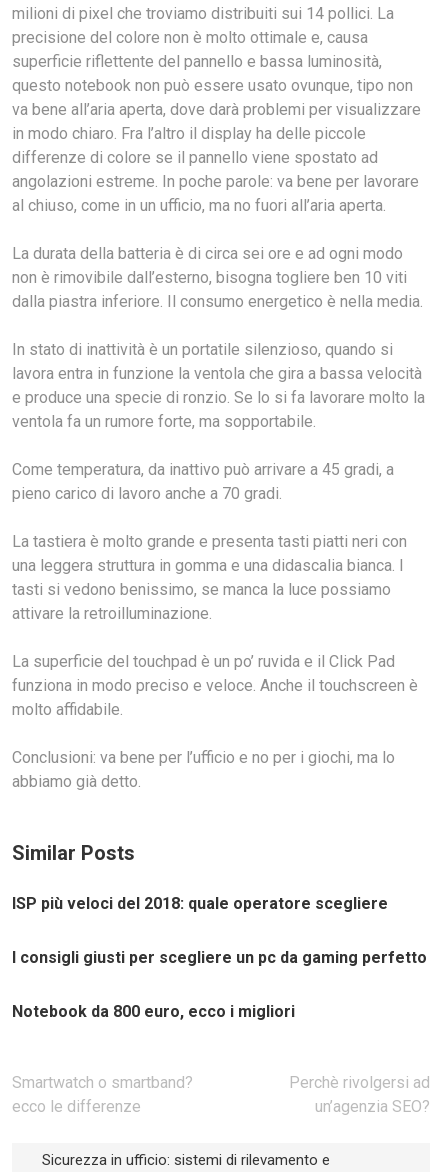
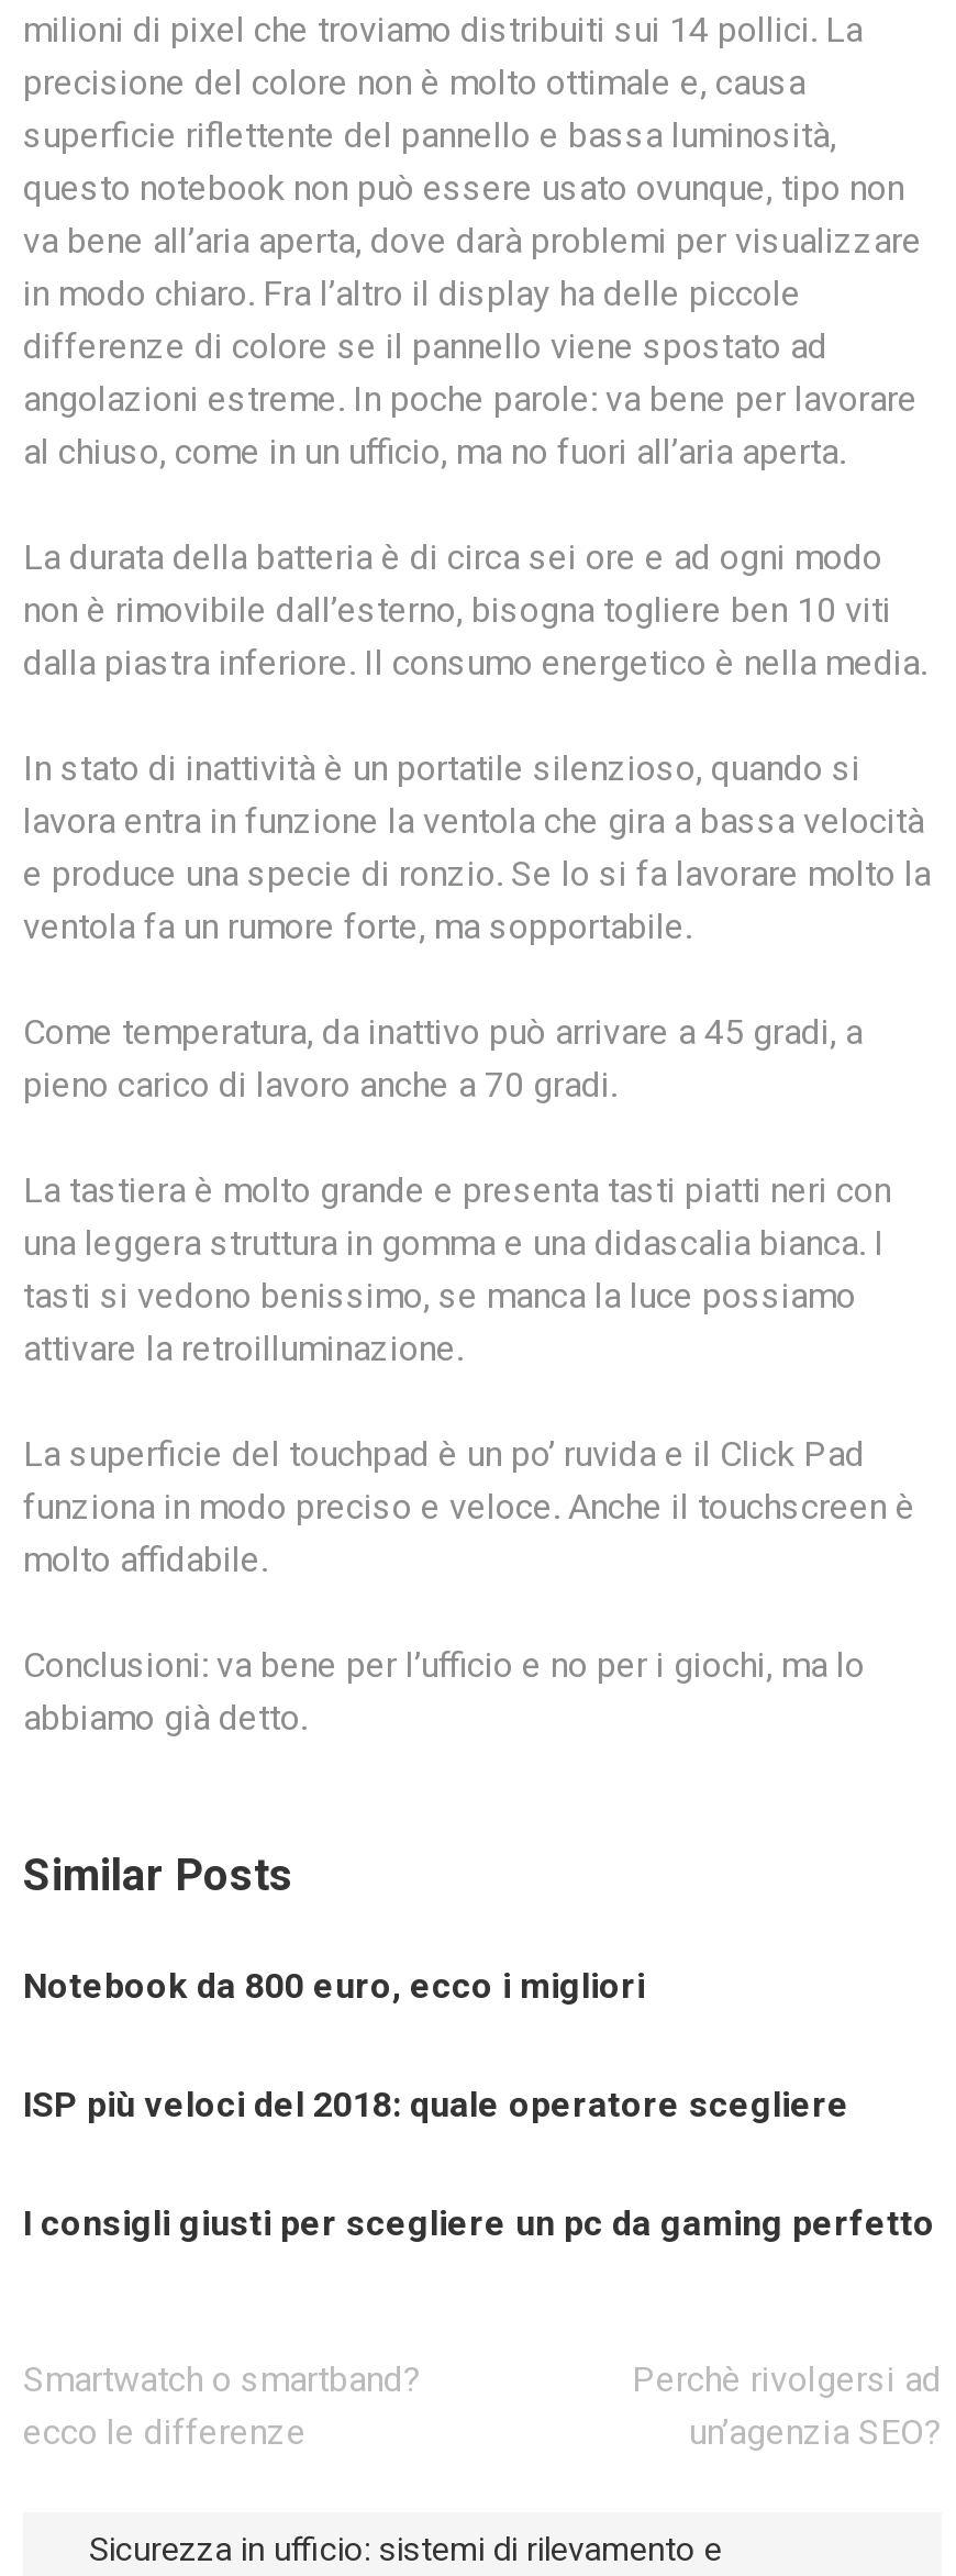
moved down: ISP più veloci del 2018: quale operatore scegliere | I consigli giusti per scegliere un pc da gaming perfetto

moved up: Notebook da 800 euro, ecco i migliori
